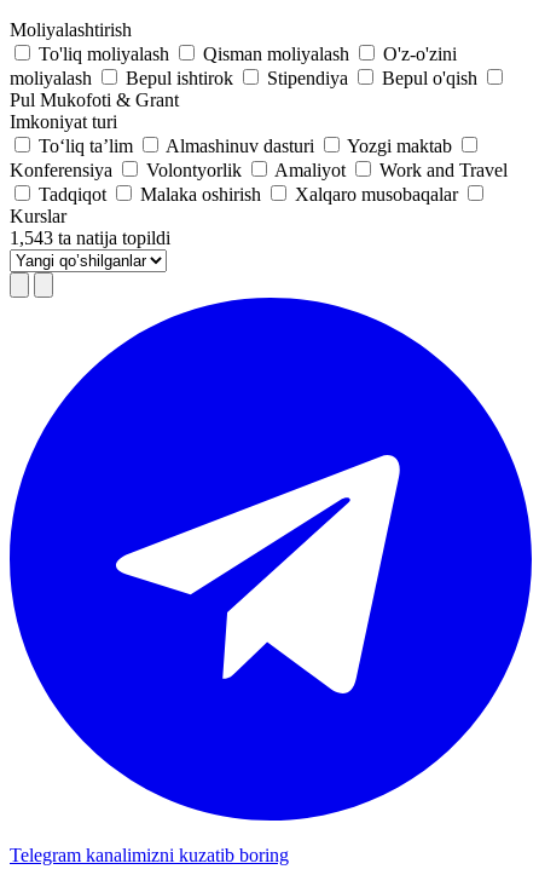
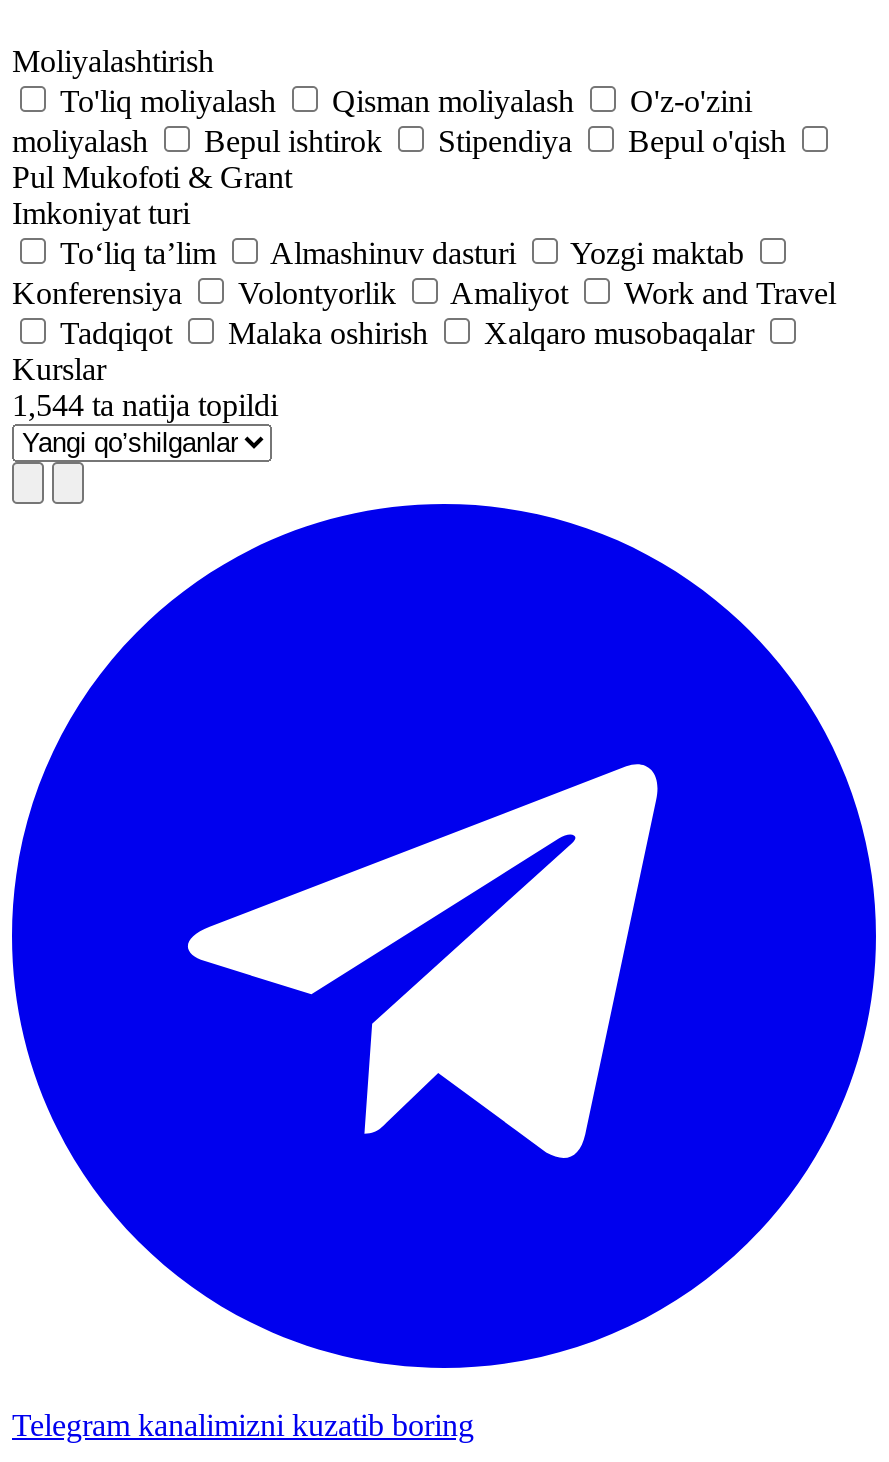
- 1,543 ta natija topildi
+ 1,544 ta natija topildi
